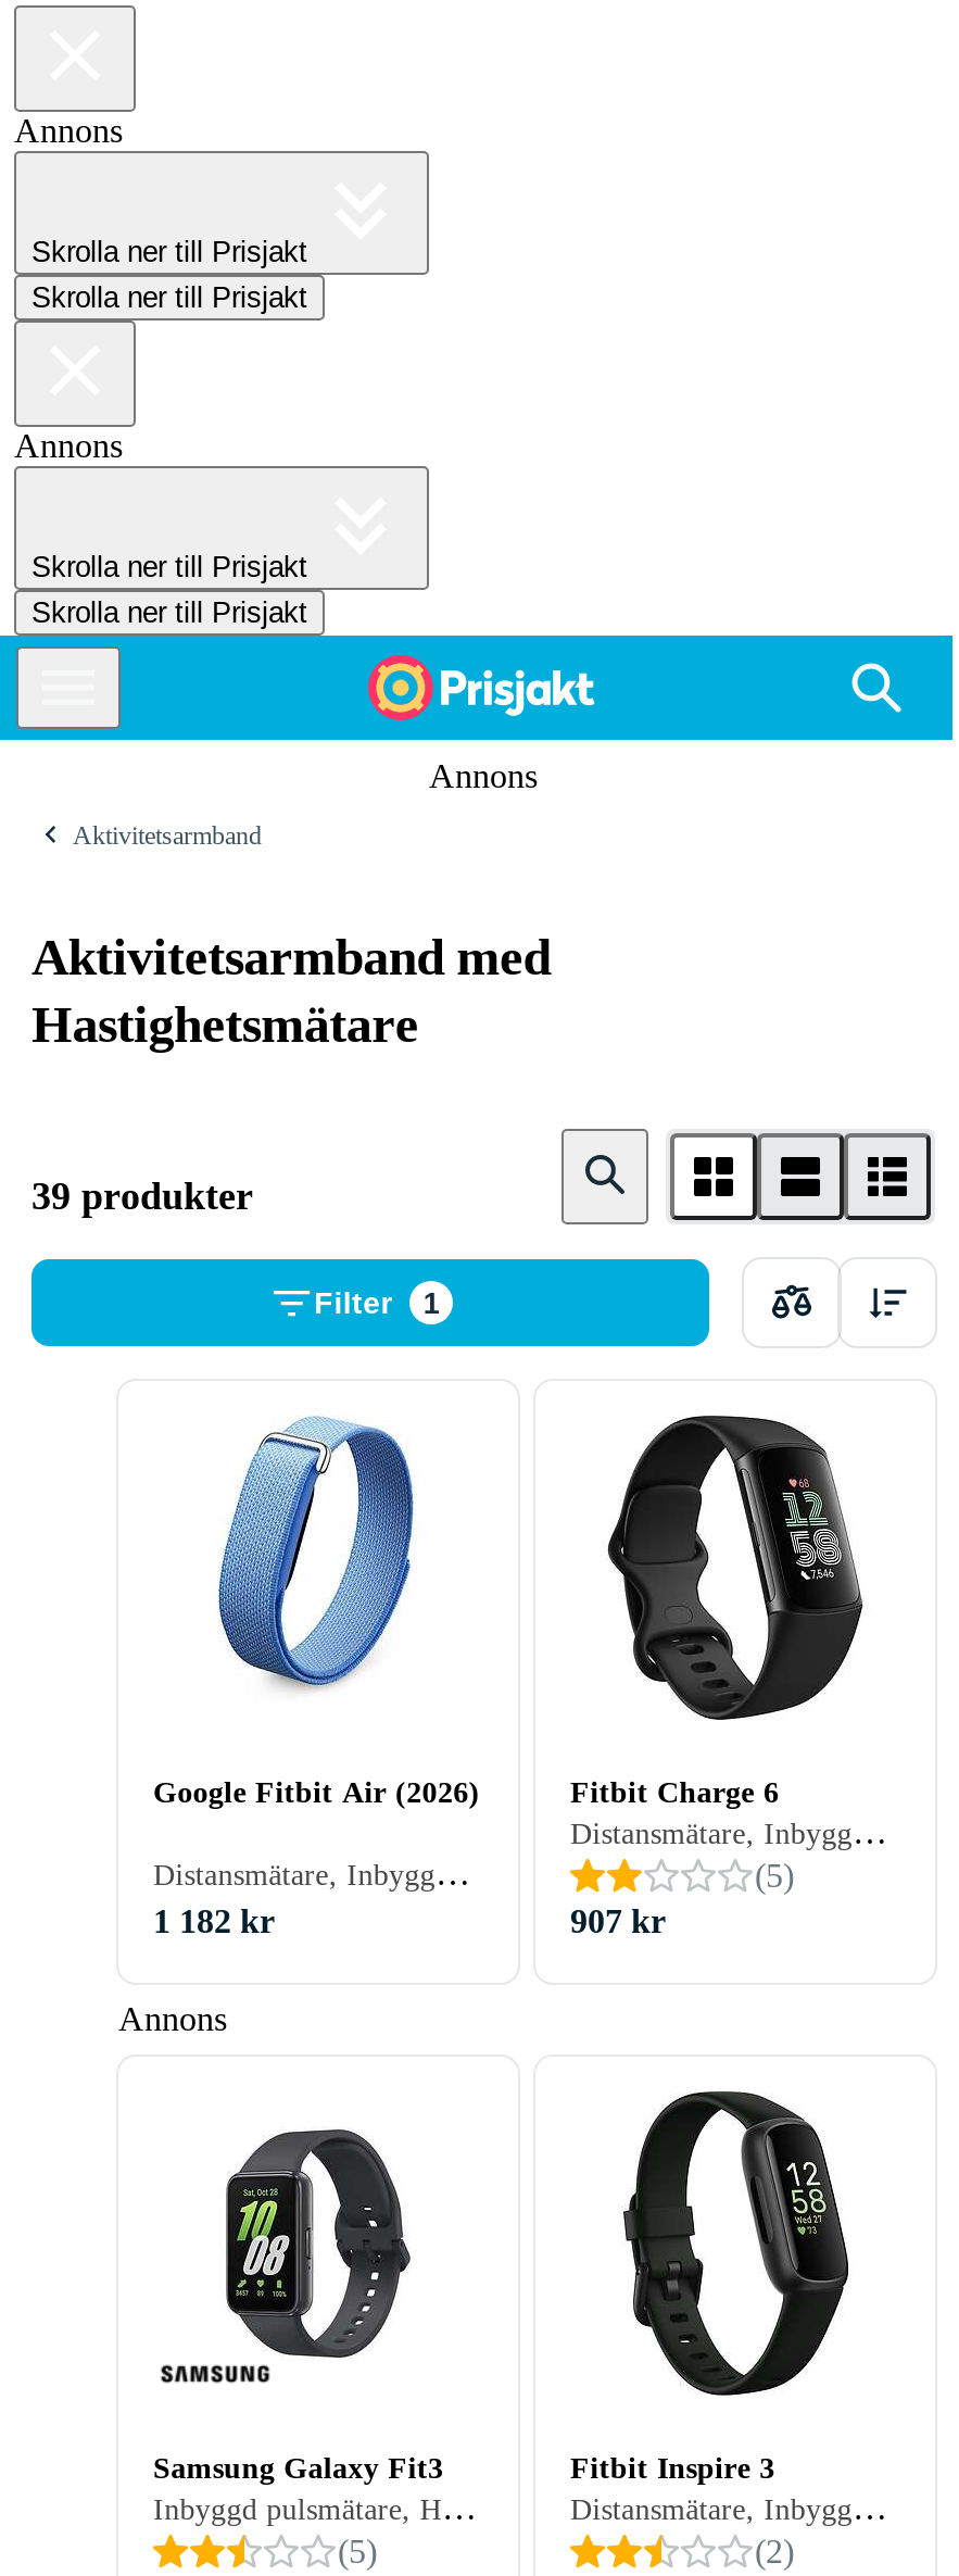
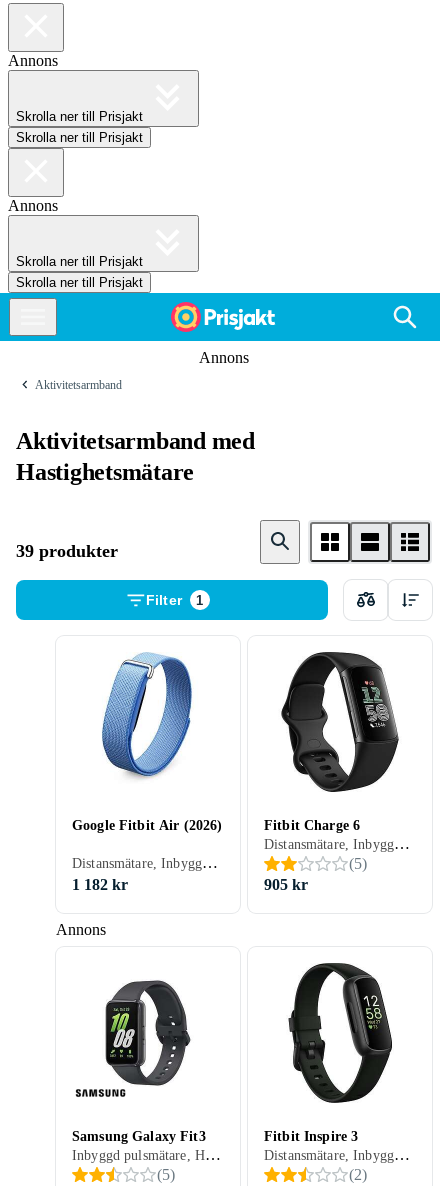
- 907 kr
+ 905 kr
